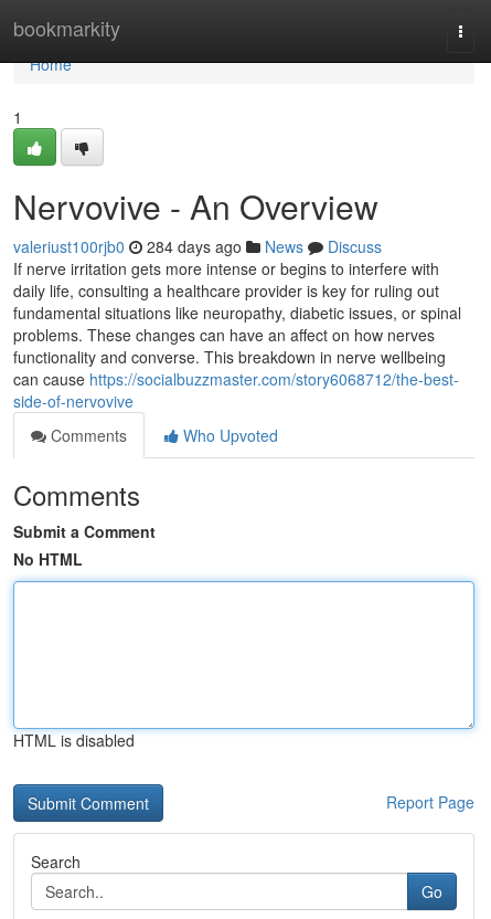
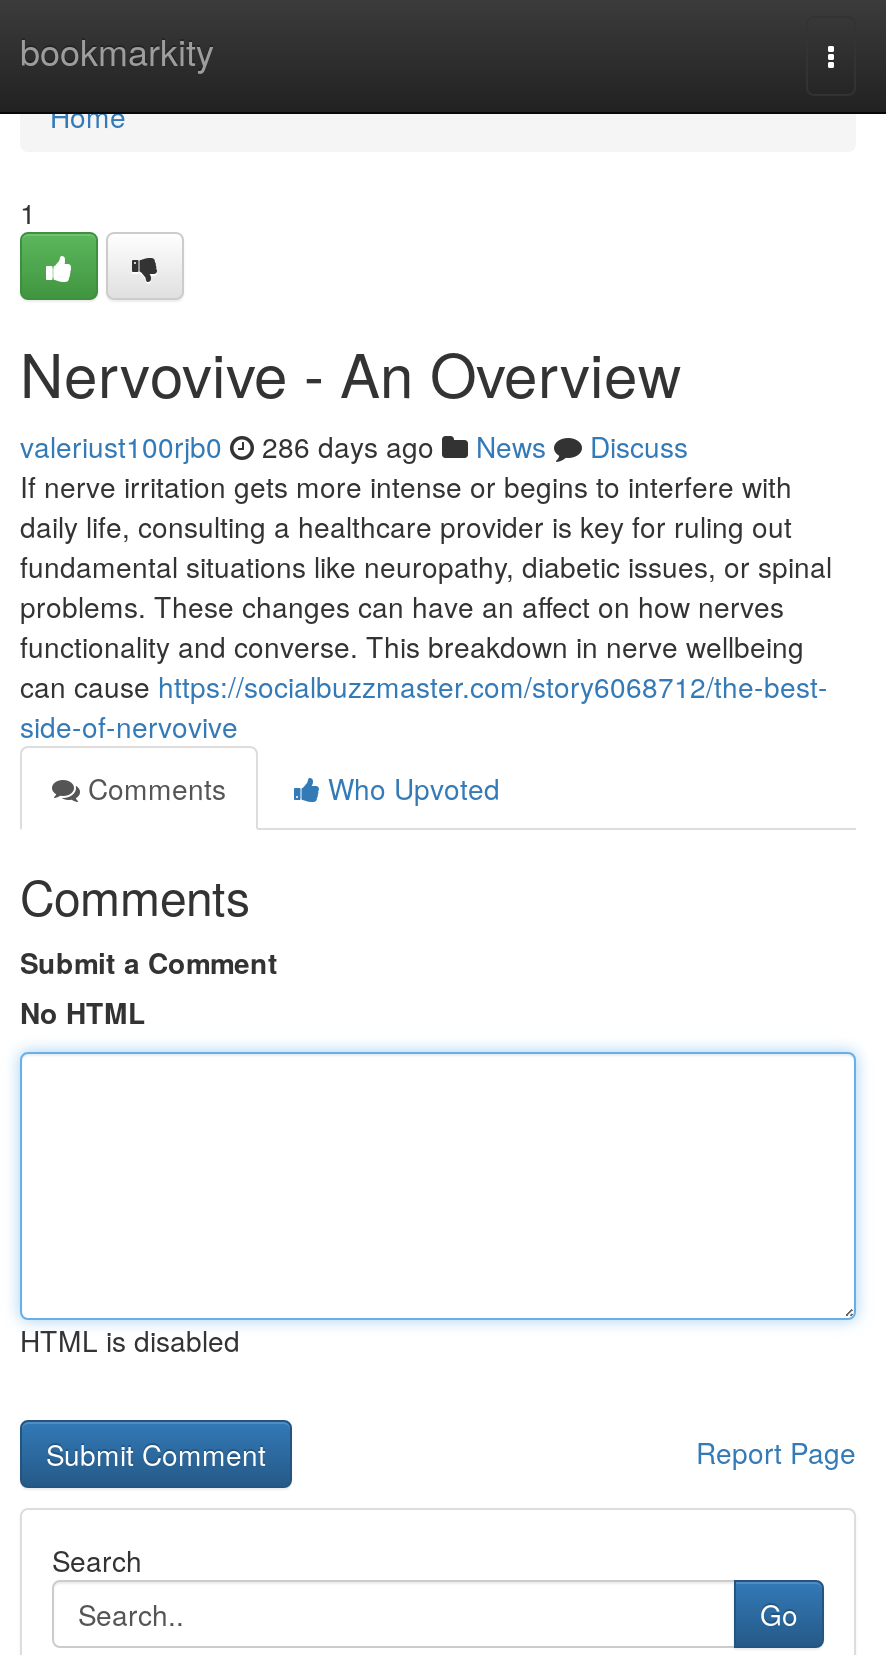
- valeriust100rjb0 284 days ago News Discuss
+ valeriust100rjb0 286 days ago News Discuss
